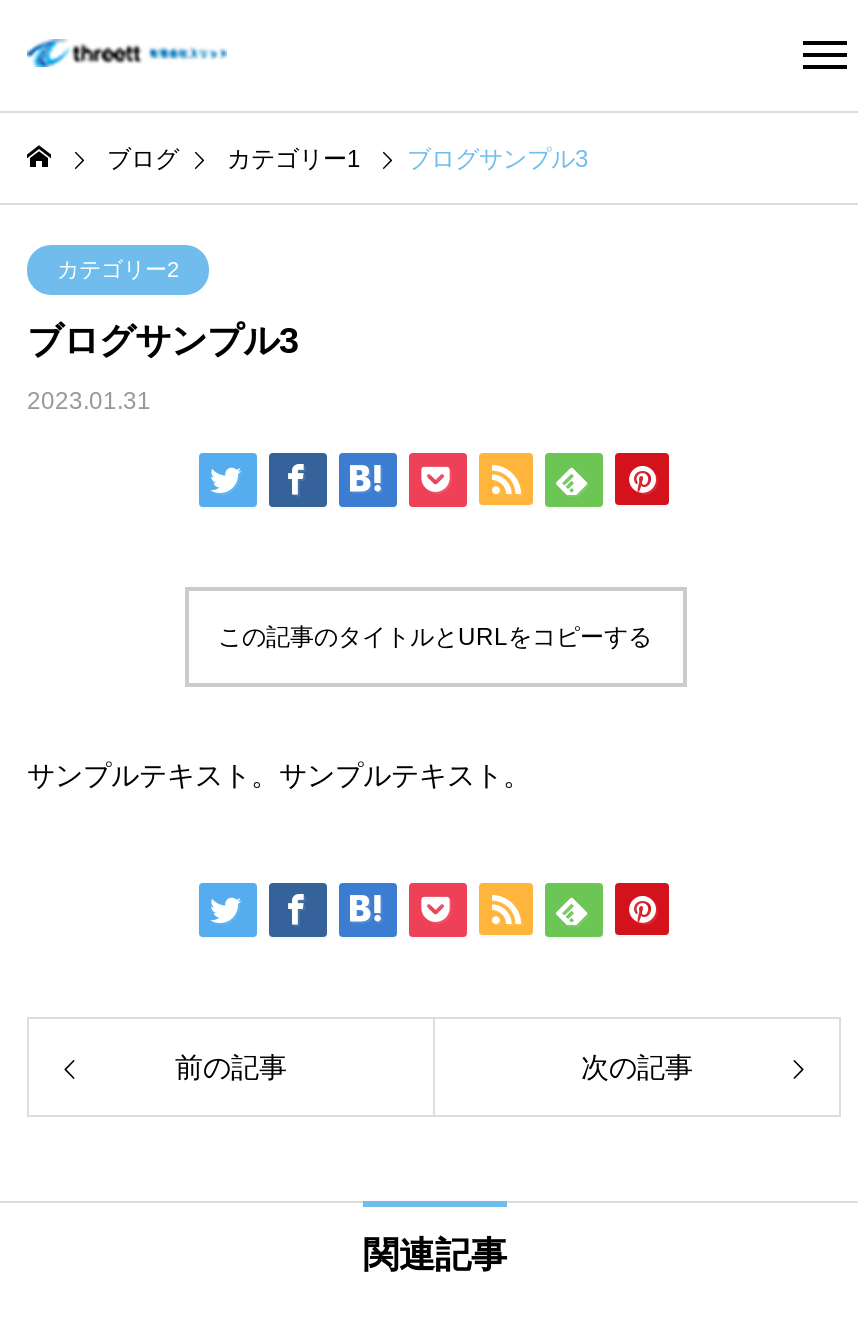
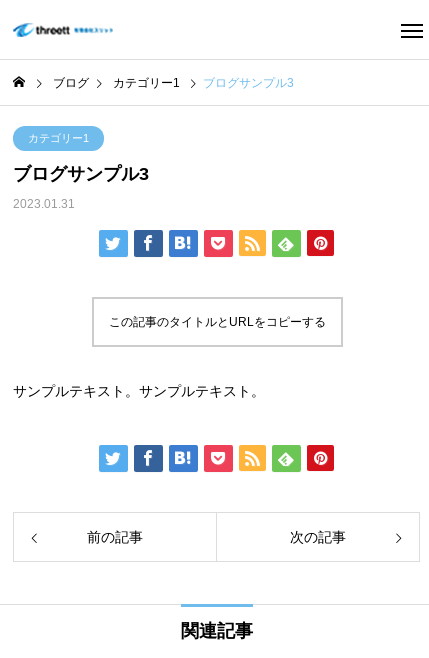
- カテゴリー2
+ カテゴリー1
